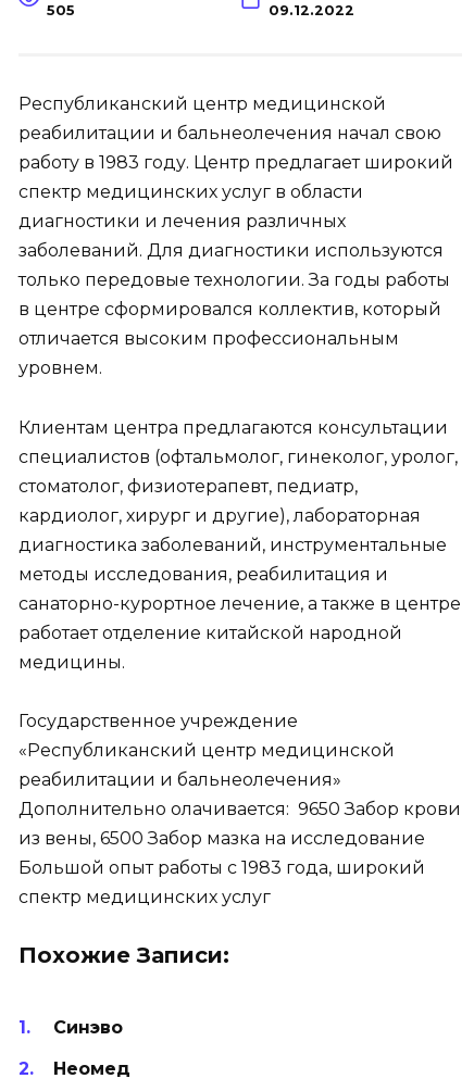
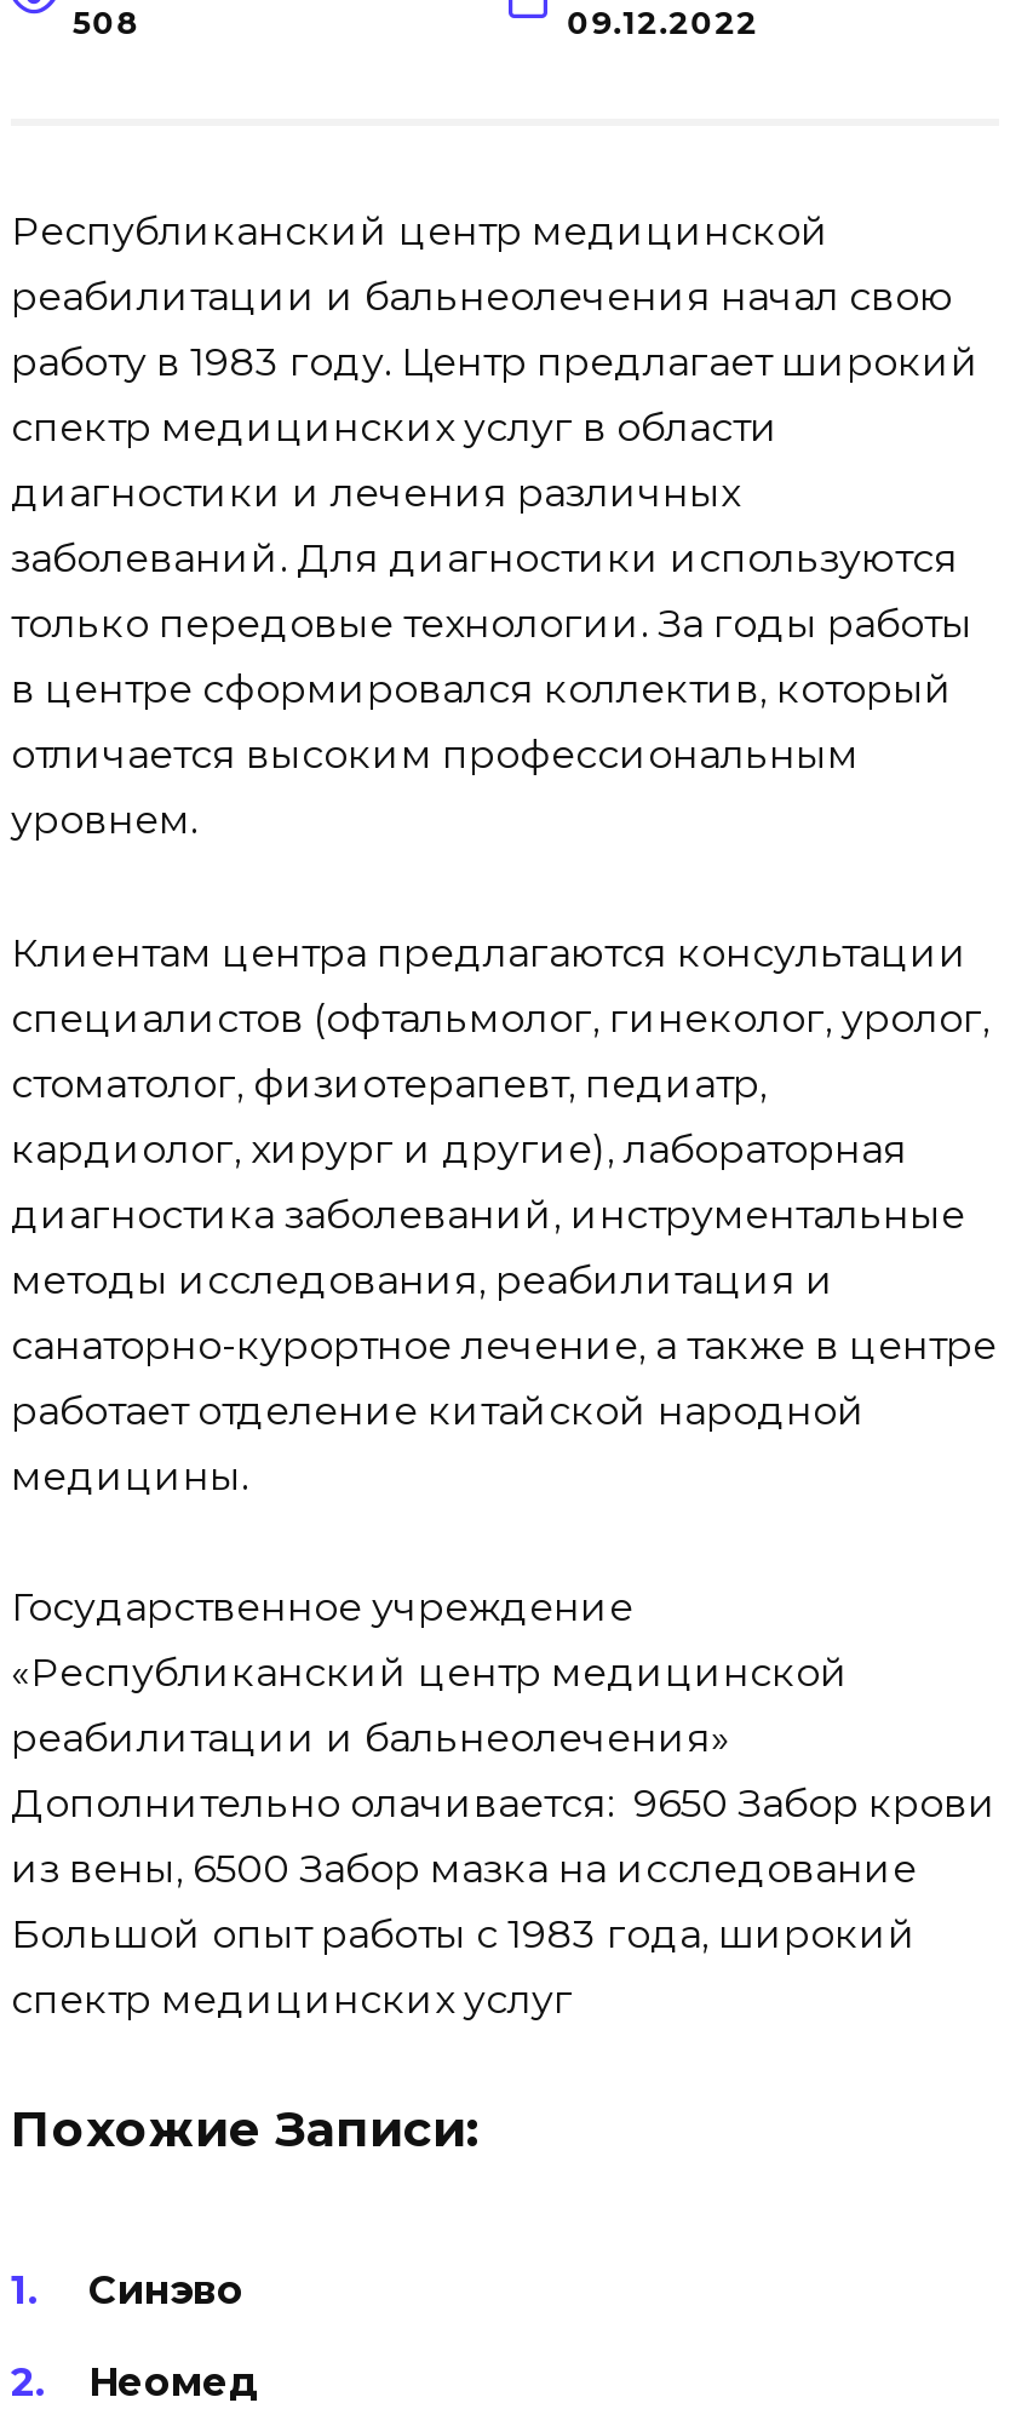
- 505
+ 508
